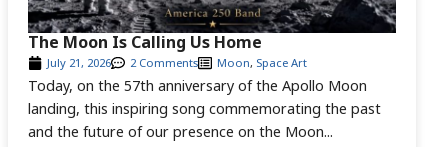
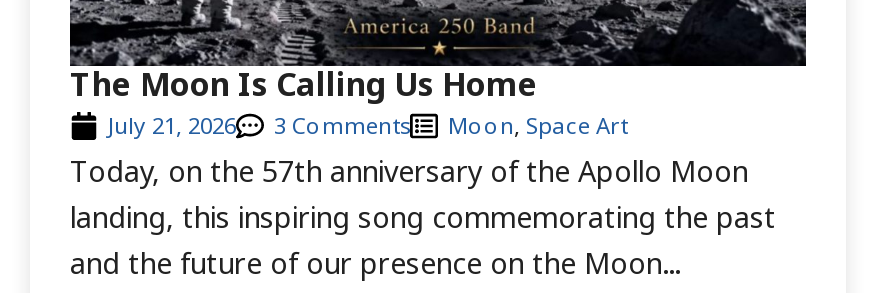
- July 21, 2026 2 Comments Moon, Space Art
+ July 21, 2026 3 Comments Moon, Space Art
